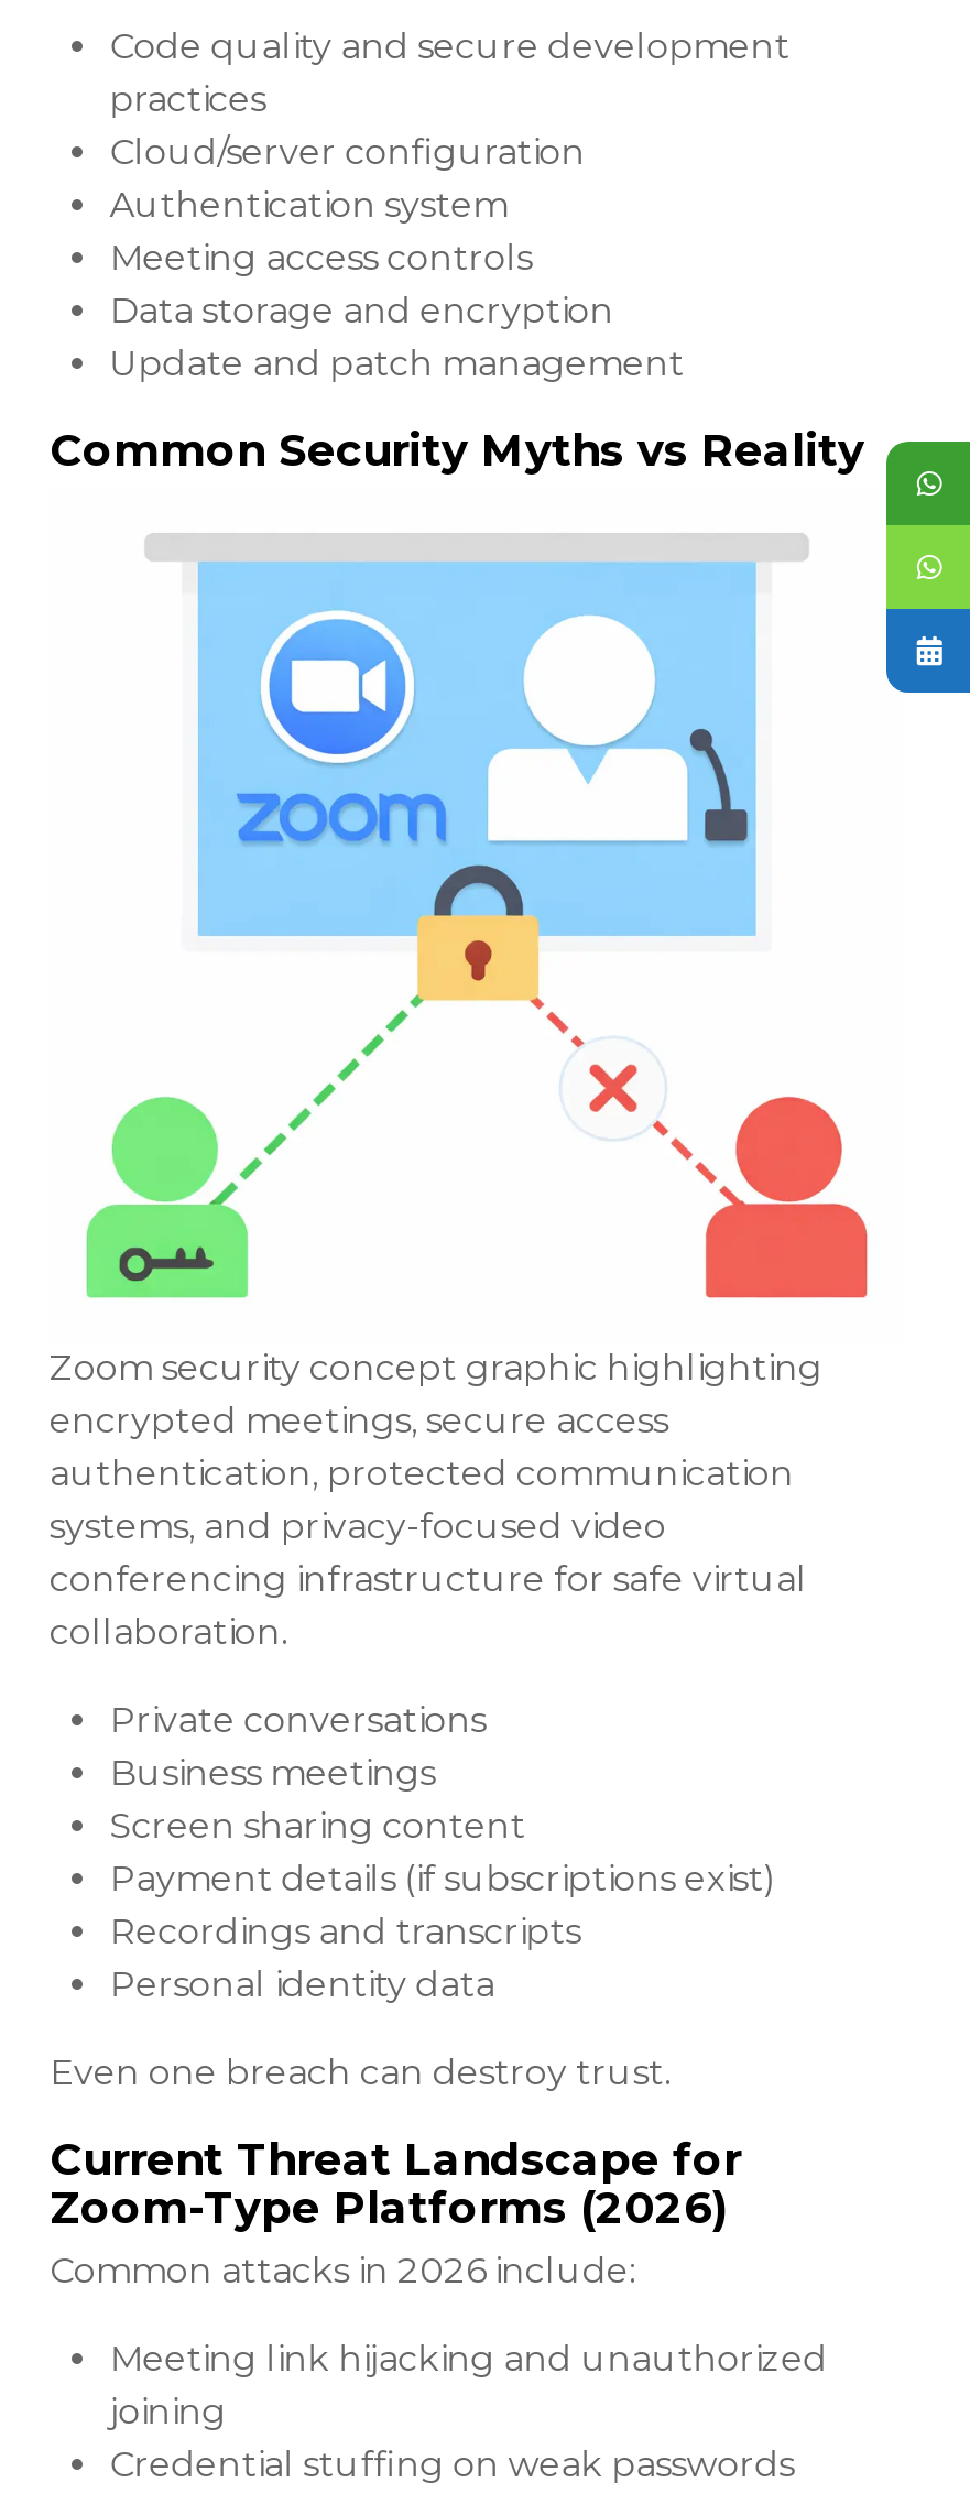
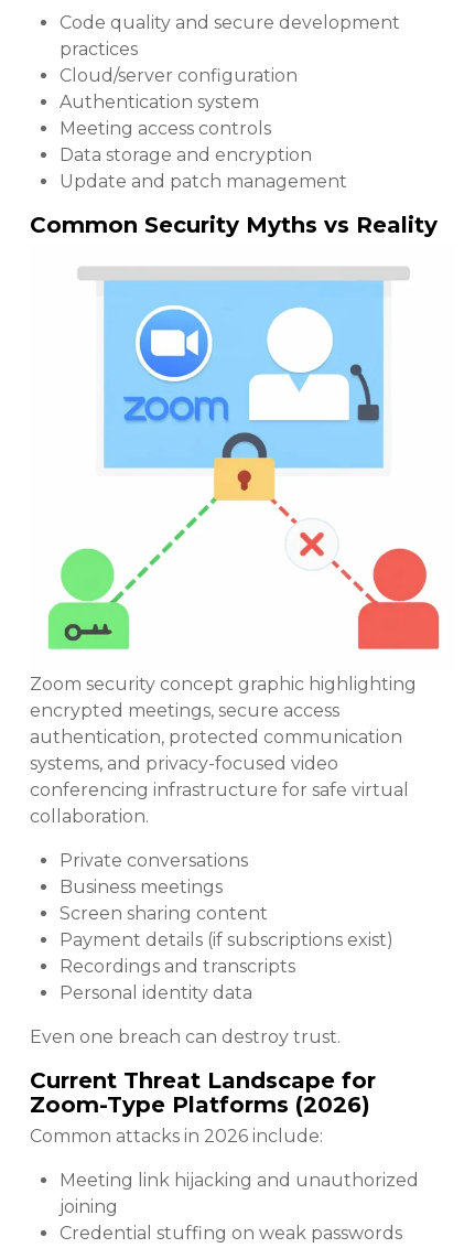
- [image]
